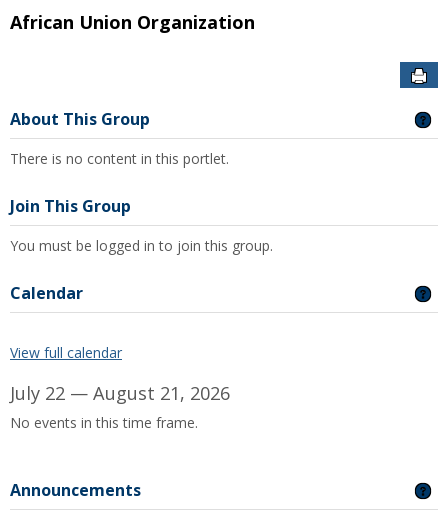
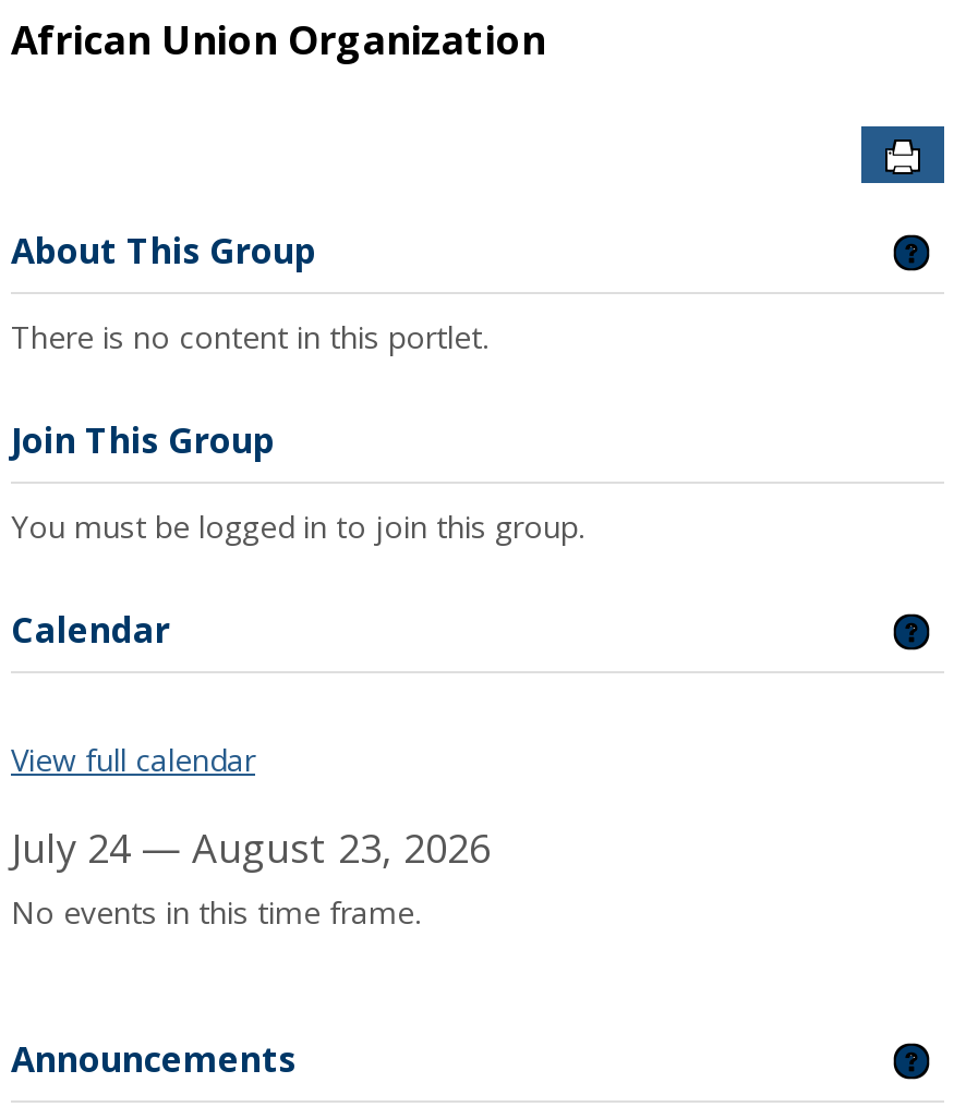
- July 22 — August 21, 2026
+ July 24 — August 23, 2026
